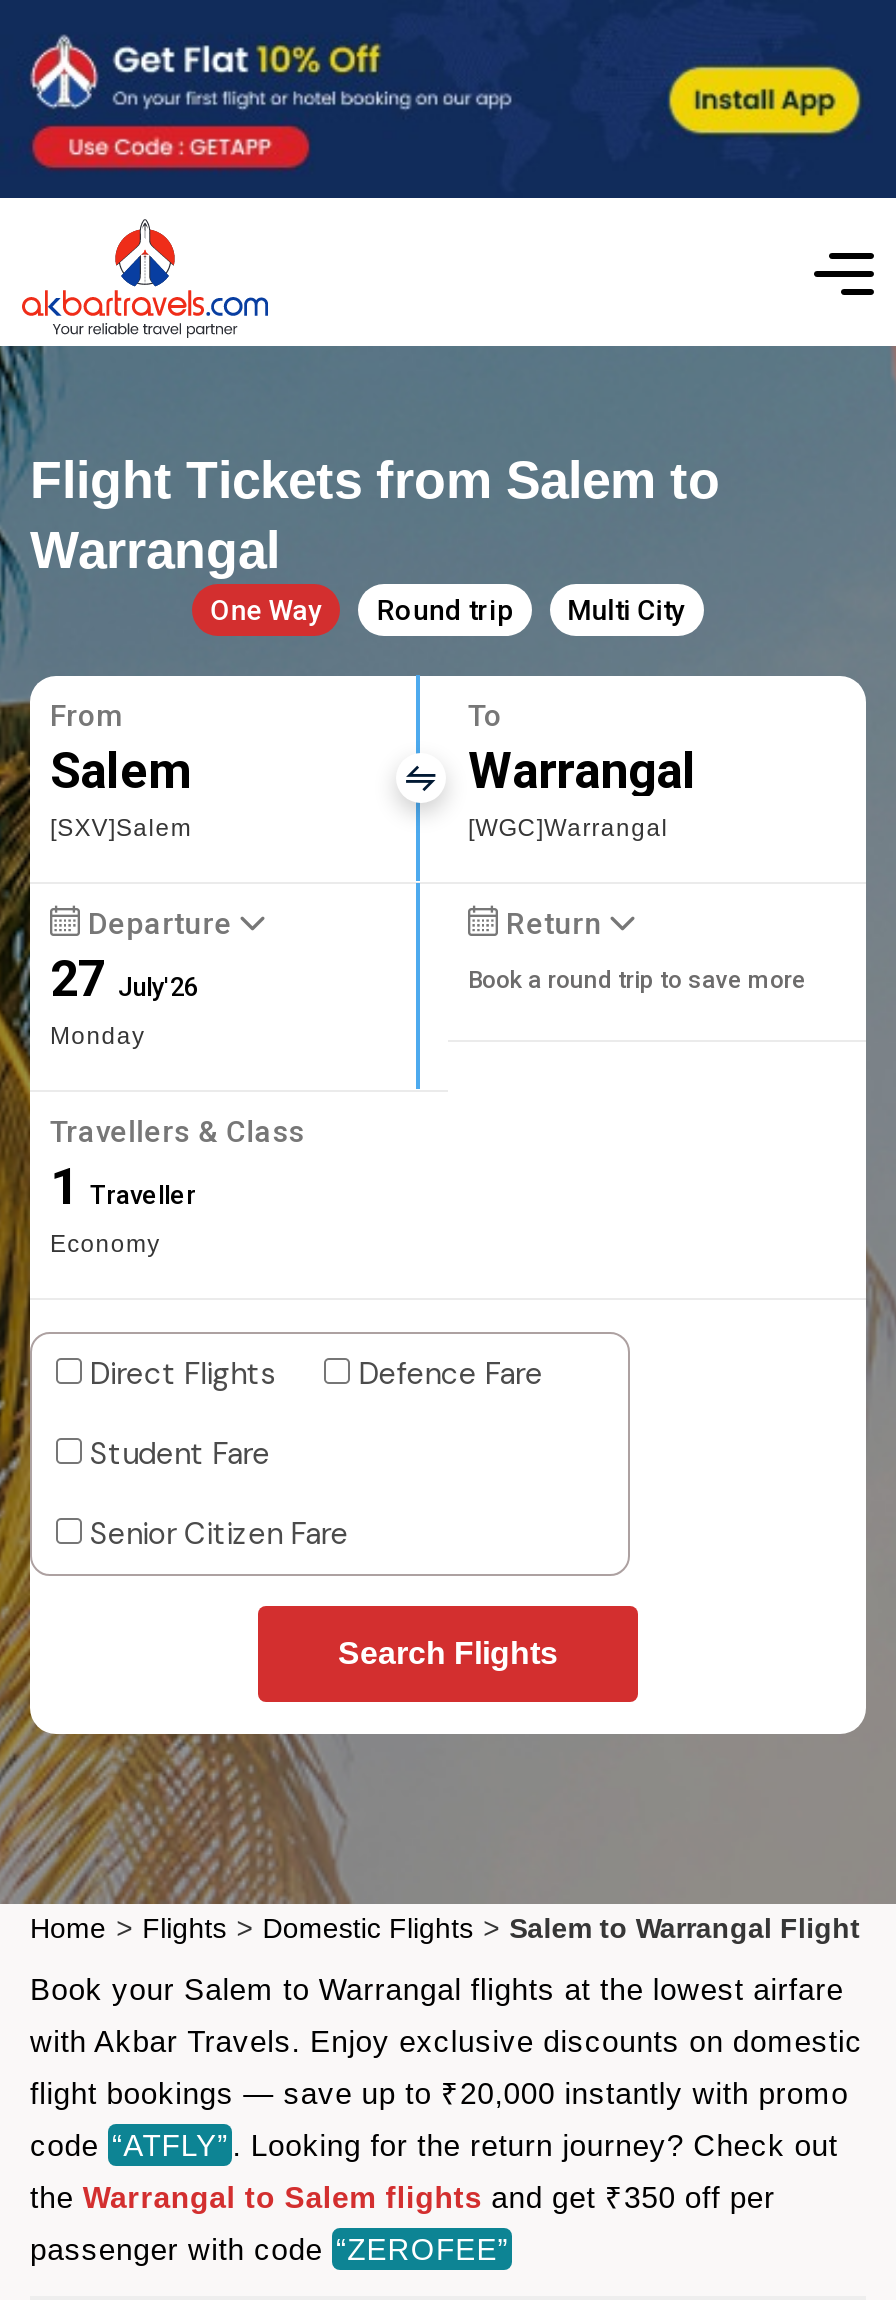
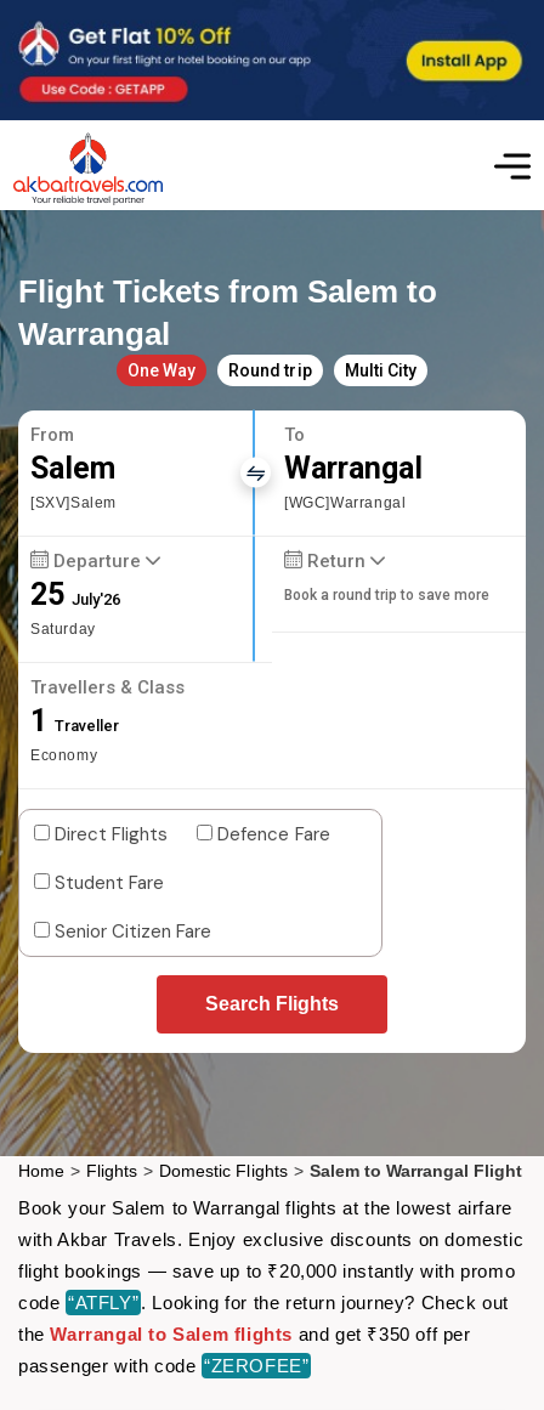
- 27 July'26
- Monday
+ 25 July'26
+ Saturday
